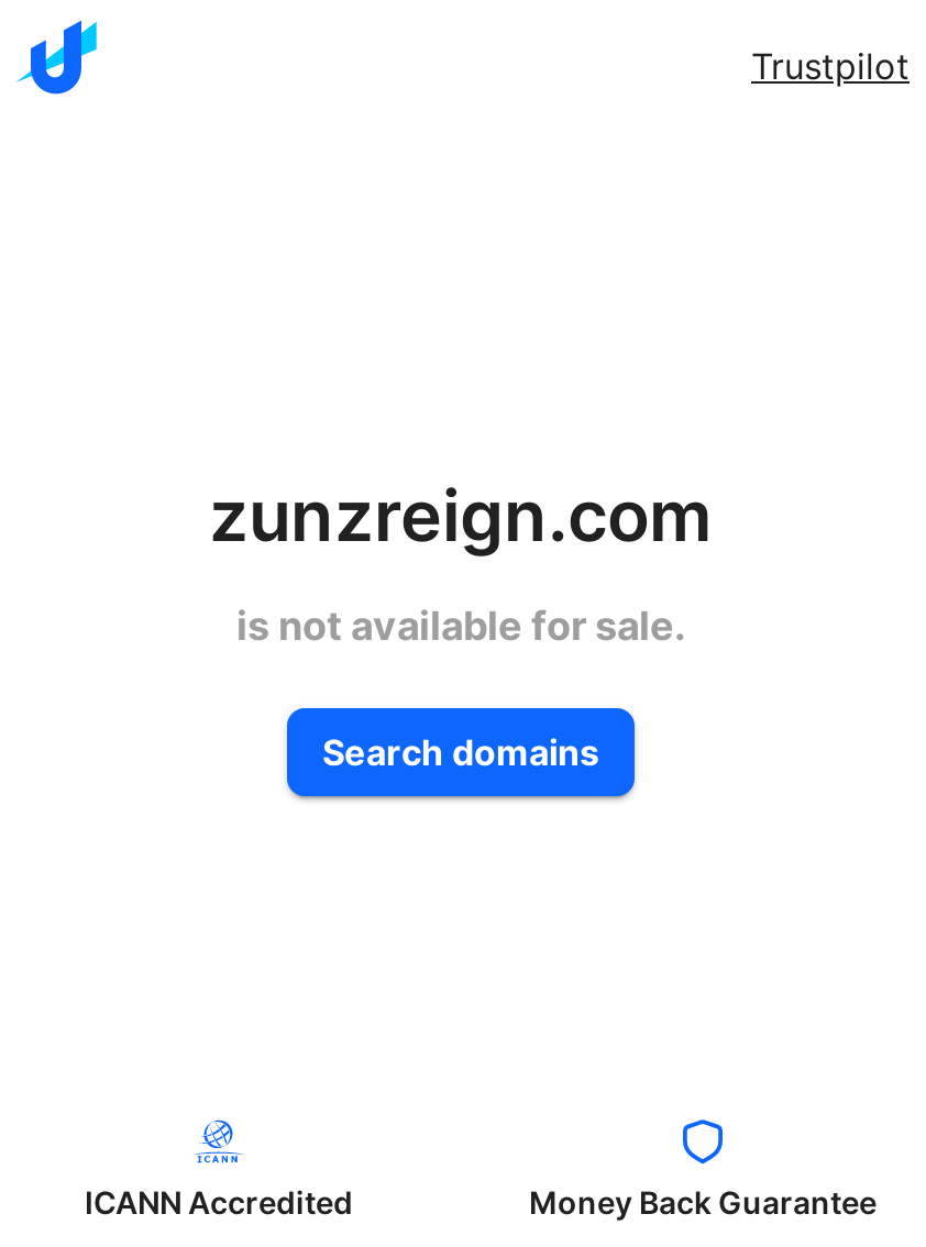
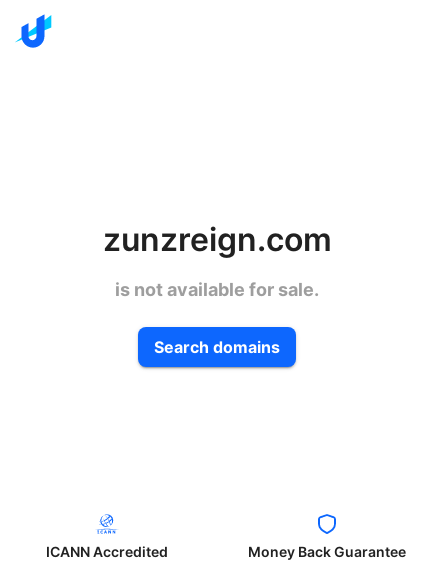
- Trustpilot
